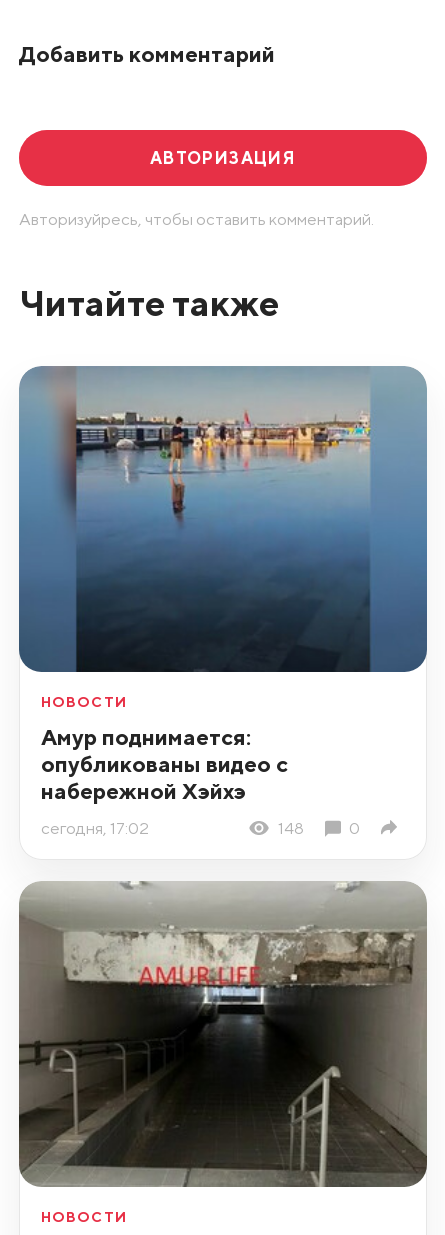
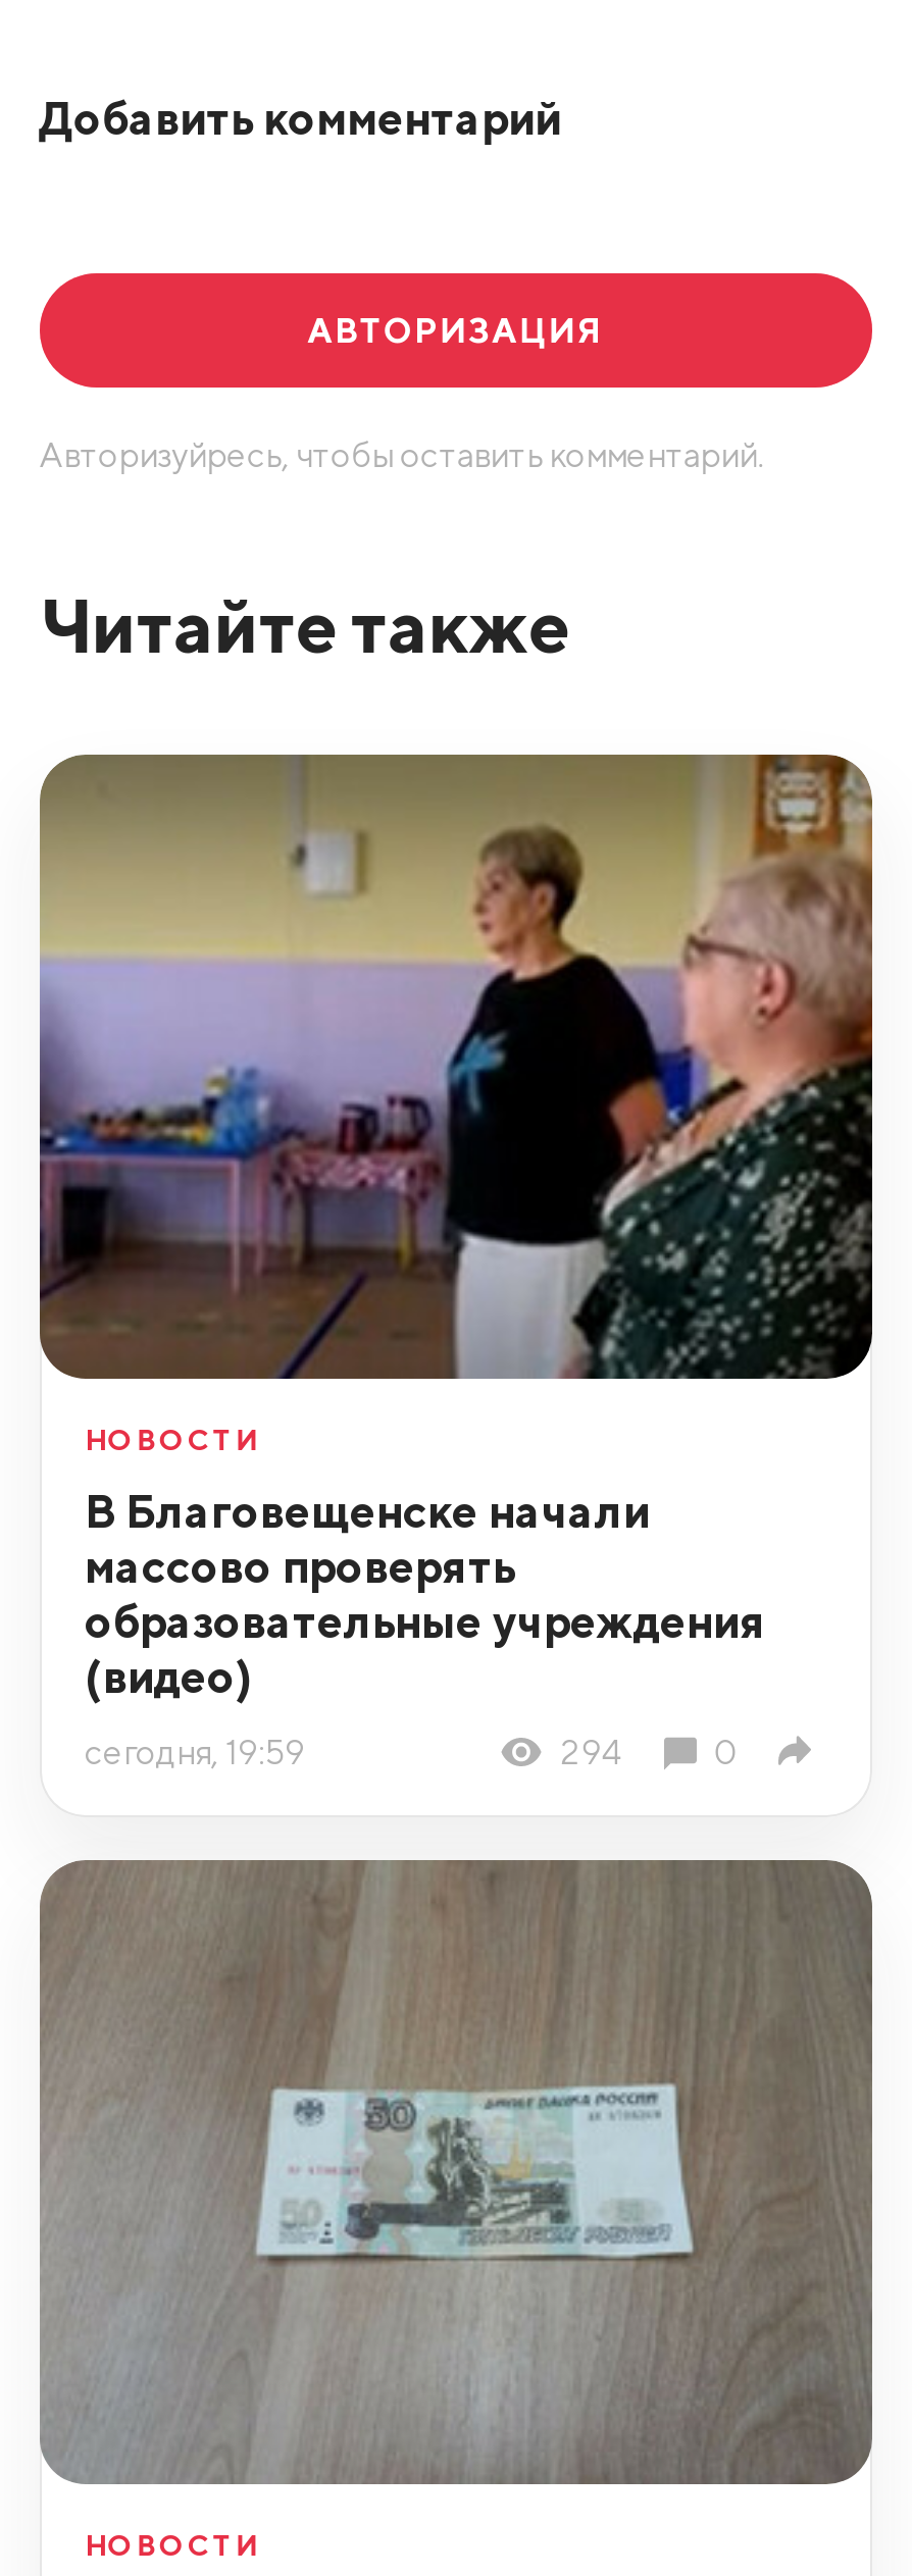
- [image]
+ [image]

- Амур поднимается:
- опубликованы видео с
- набережной Хэйхэ
+ В Благовещенске начали
+ массово проверять
+ образовательные учреждения
+ (видео)

- сегодня, 17:02
- 148
+ сегодня, 19:59
+ 294

- [image]
+ [image]
